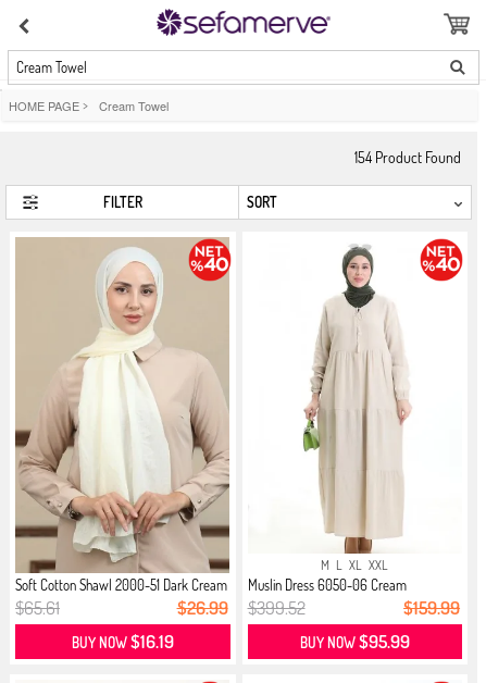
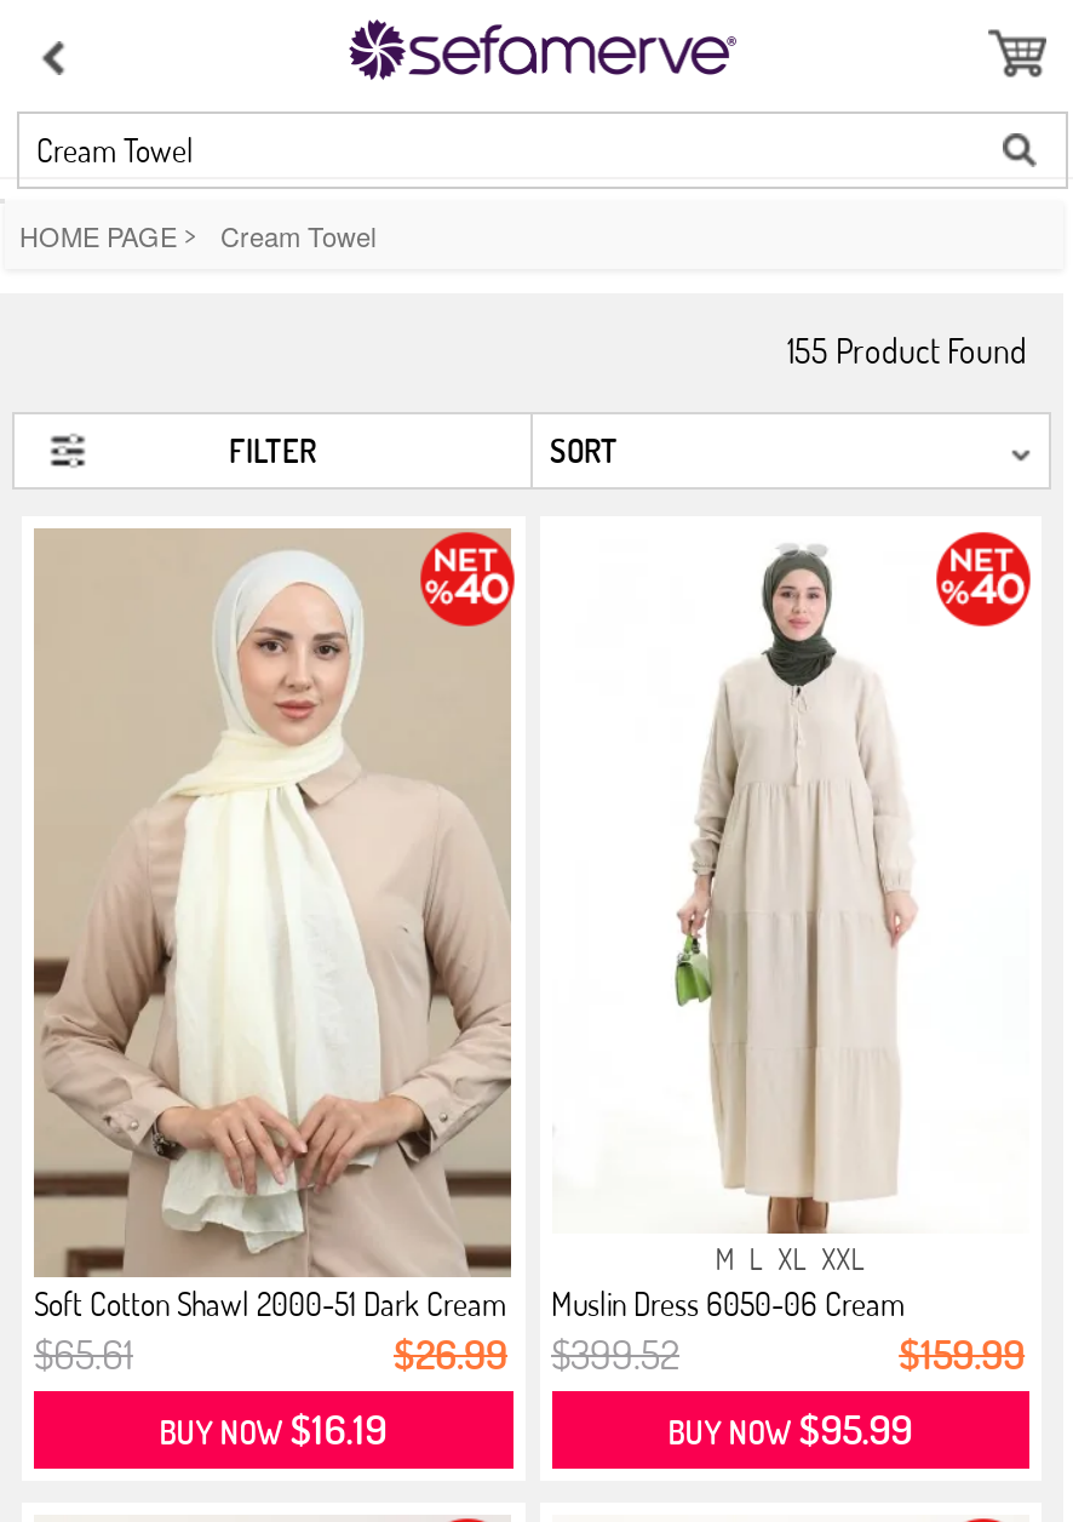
- 154 Product Found
+ 155 Product Found
